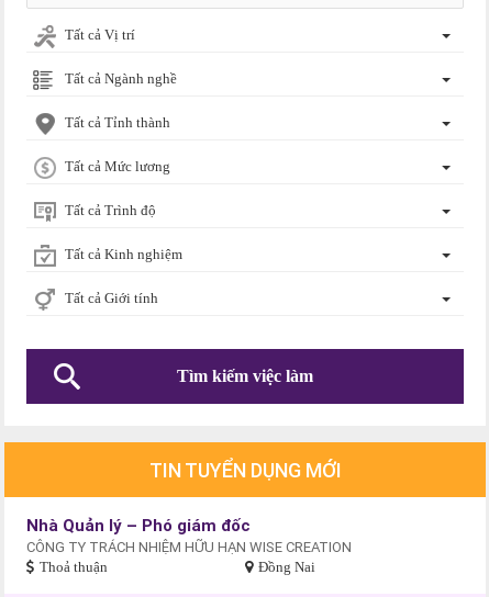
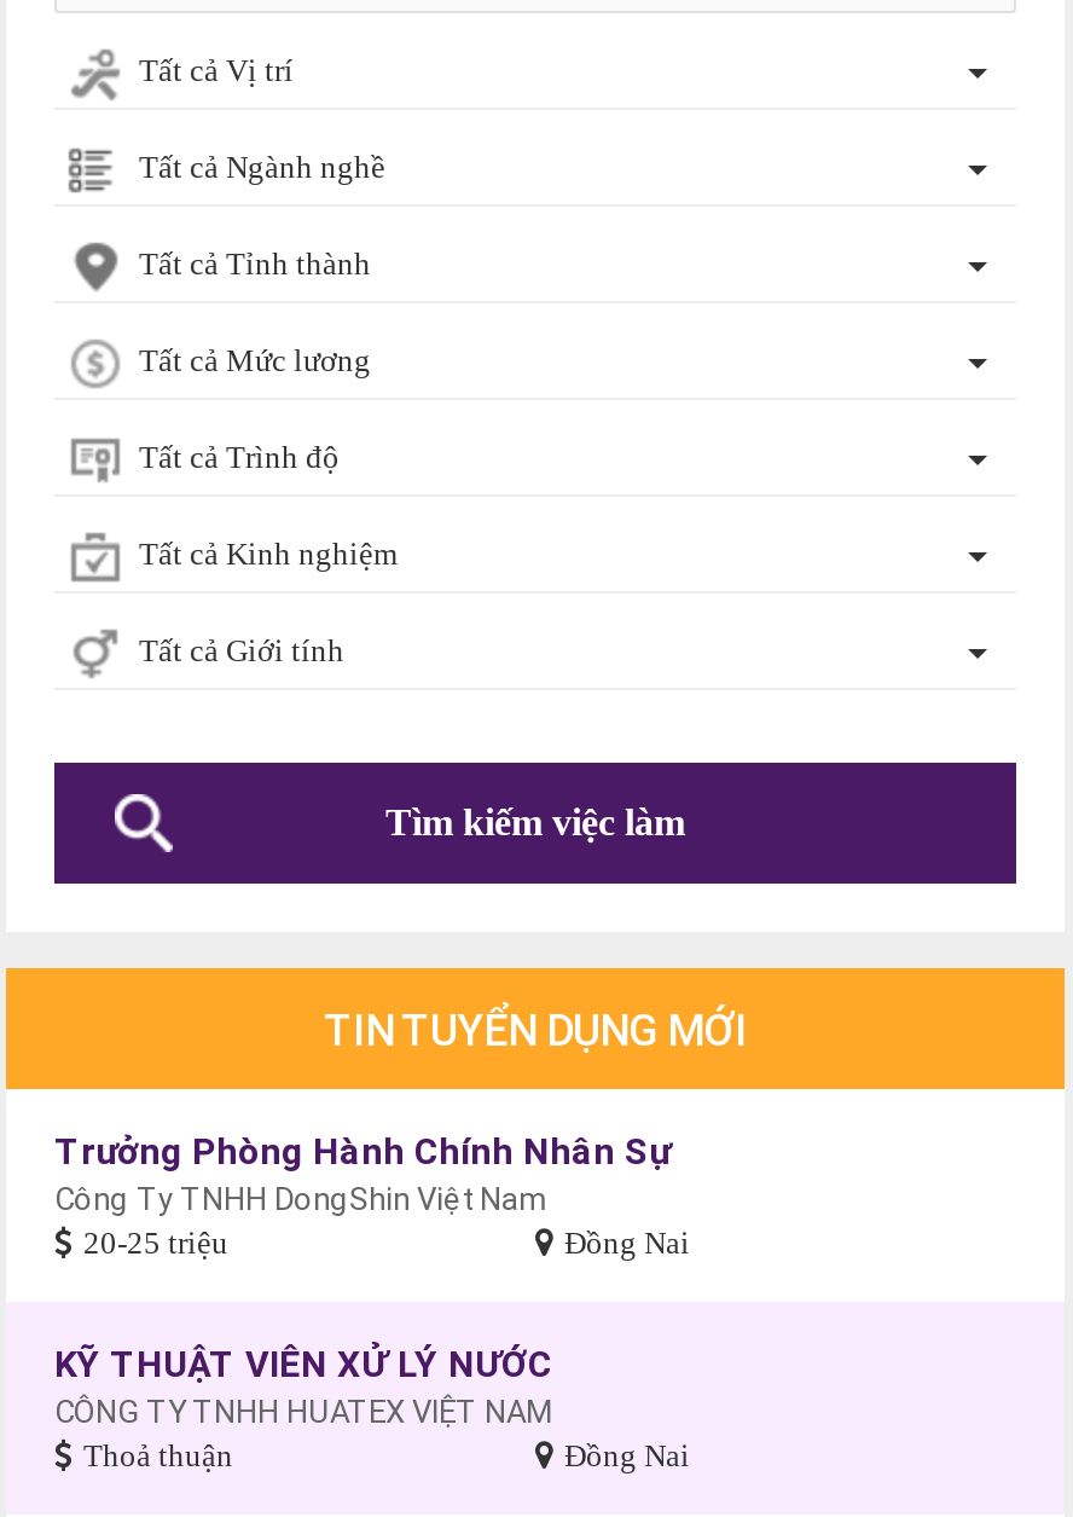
- Nhà Quản lý – Phó giám đốc
- CÔNG TY TRÁCH NHIỆM HỮU HẠN WISE CREATION
+ Trưởng Phòng Hành Chính Nhân Sự
+ Công Ty TNHH DongShin Việt Nam
+ 20-25 triệu
+ Đồng Nai
+ KỸ THUẬT VIÊN XỬ LÝ NƯỚC
+ CÔNG TY TNHH HUATEX VIỆT NAM
